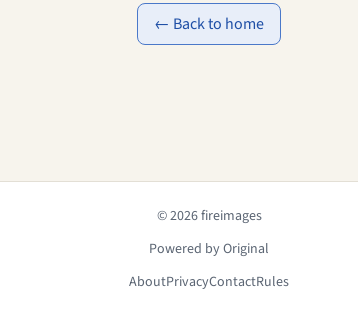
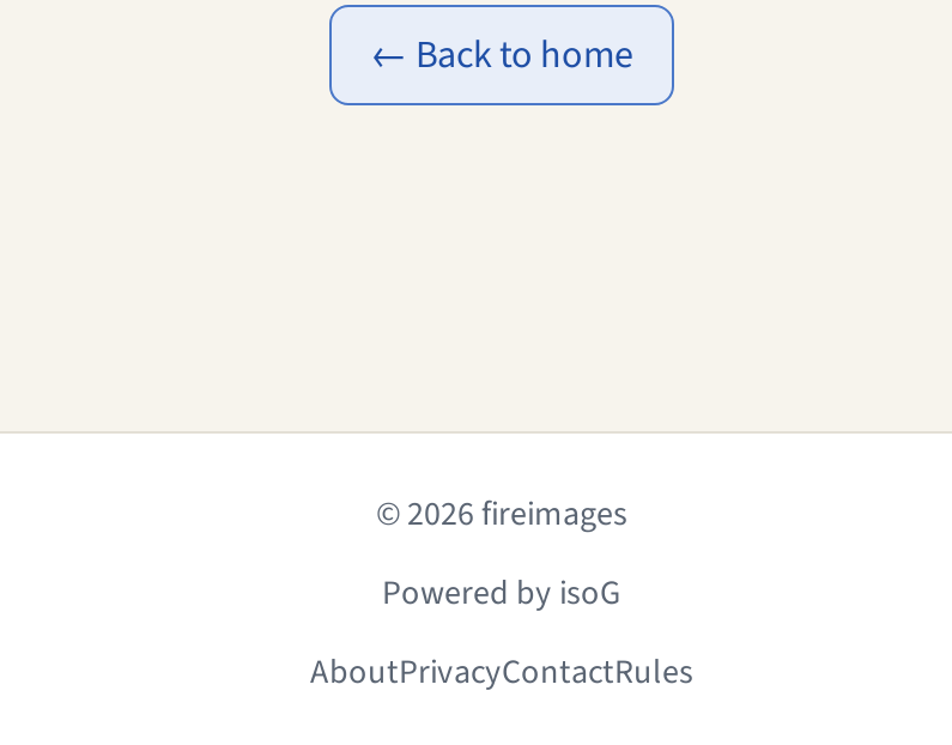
- Powered by Original
+ Powered by isoG
